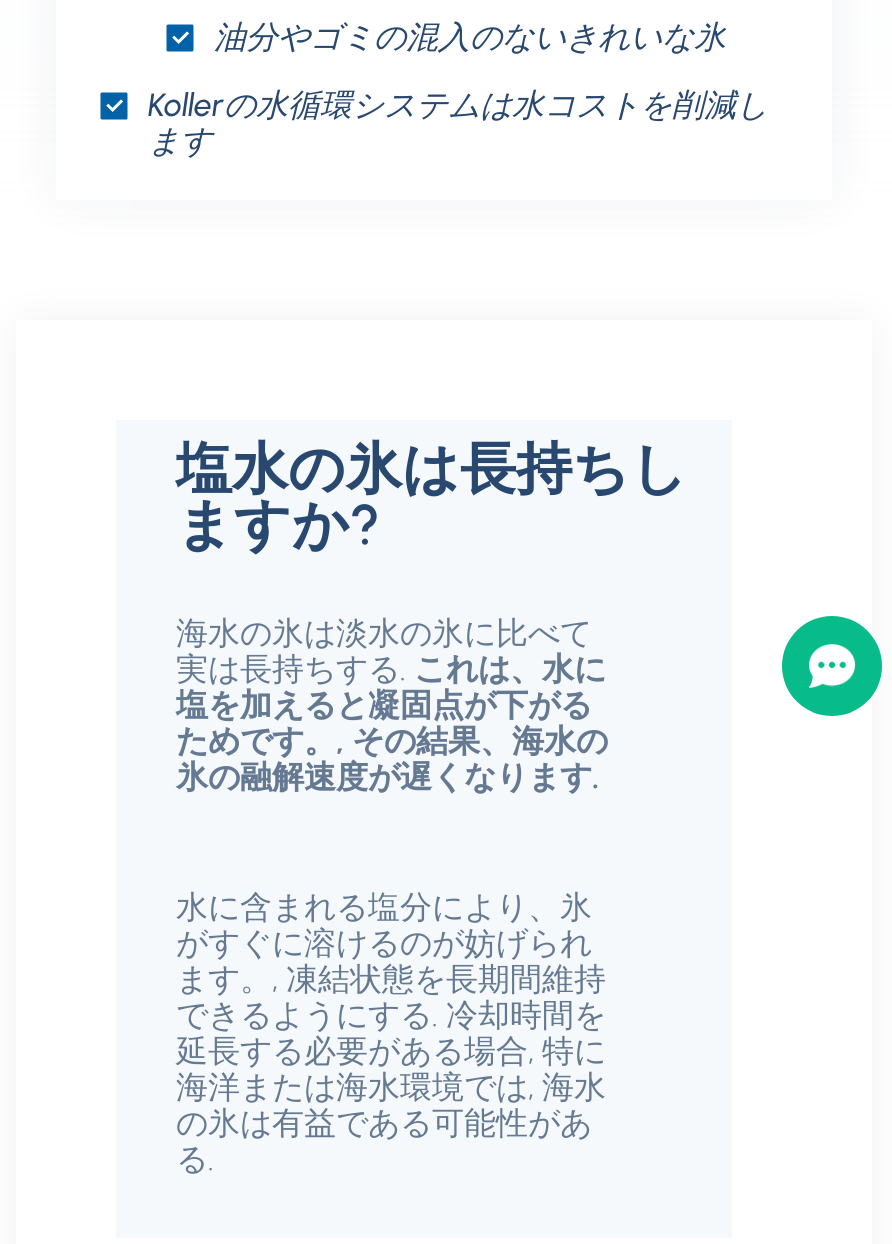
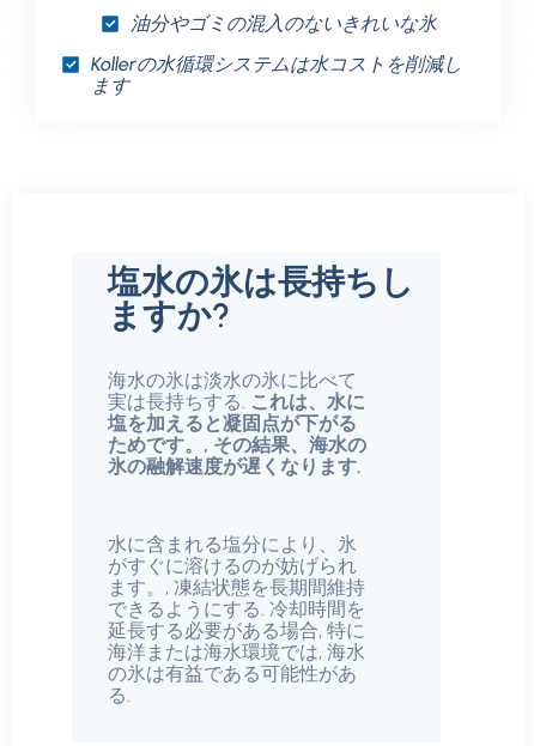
- [image]
